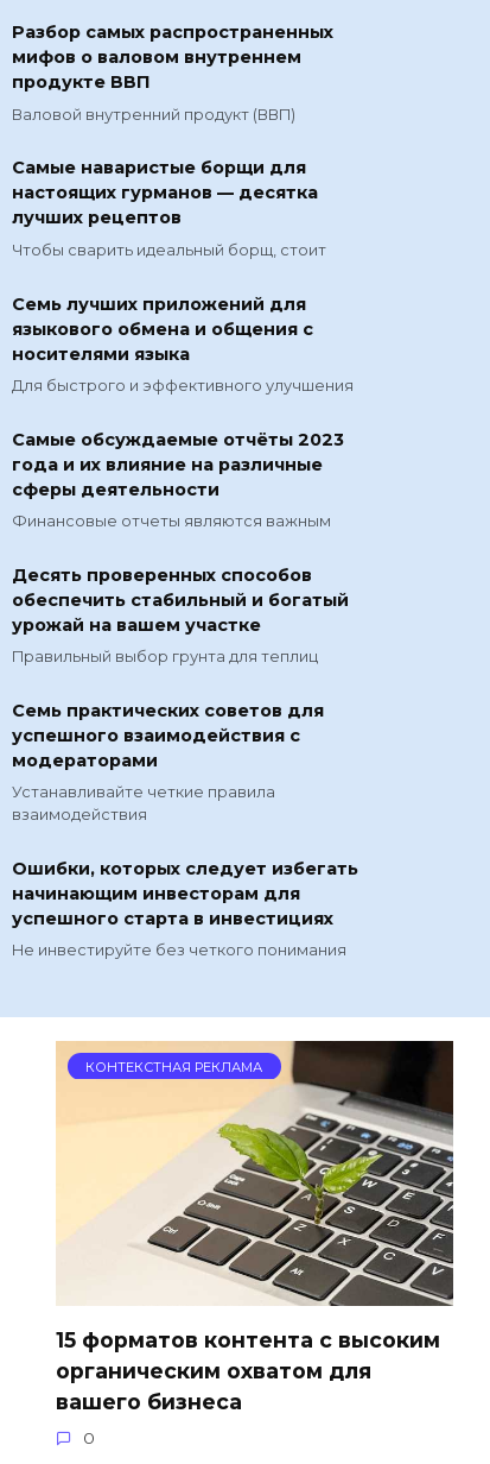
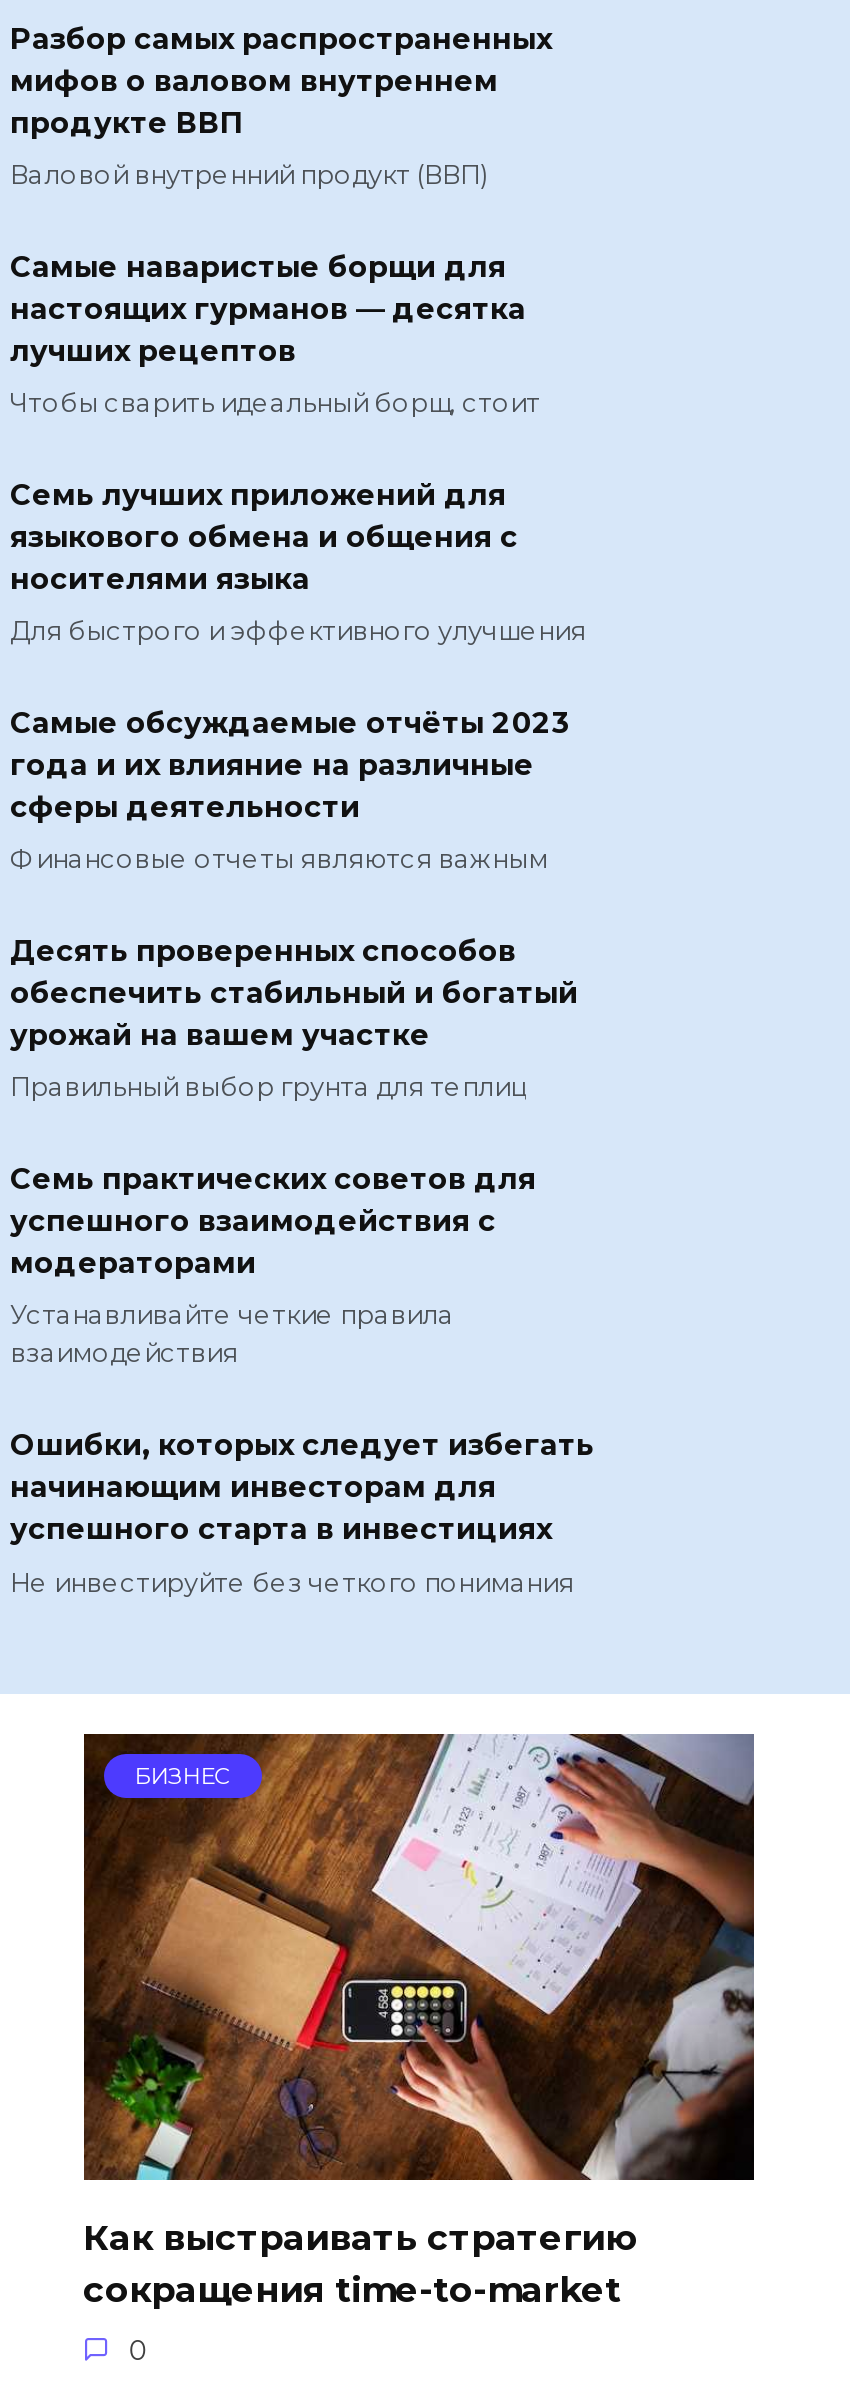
- [image]
- КОНТЕКСТНАЯ РЕКЛАМА
+ [image]
+ БИЗНЕС

- 15 форматов контента с высоким
- органическим охватом для
- вашего бизнеса
+ Как выстраивать стратегию
+ сокращения time-to-market
